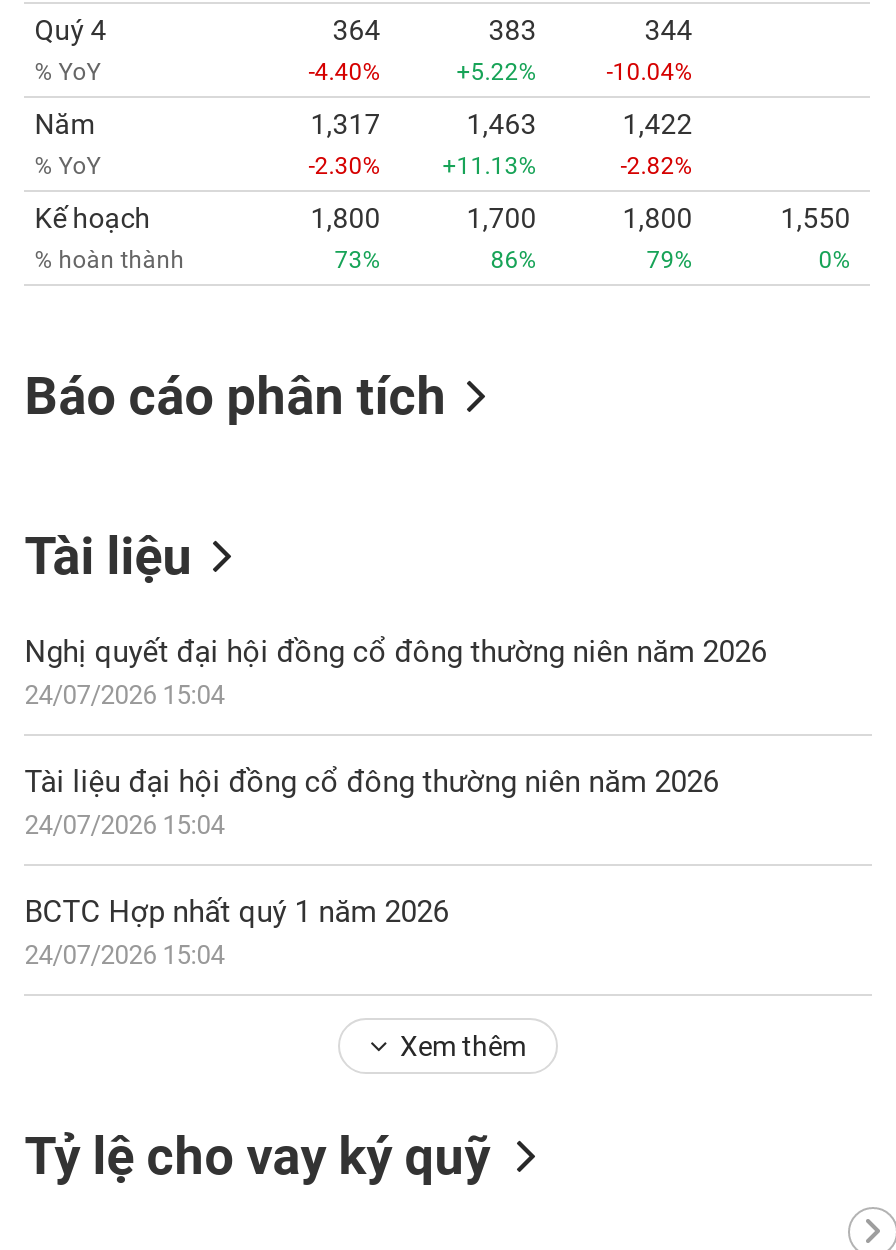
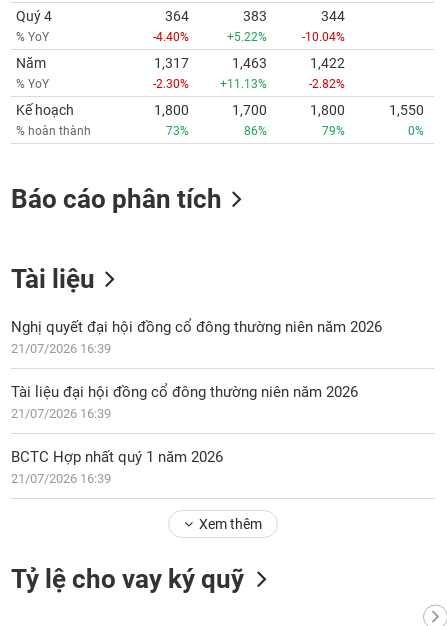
- 24/07/2026 15:04
+ 21/07/2026 16:39

- 24/07/2026 15:04
+ 21/07/2026 16:39

- 24/07/2026 15:04
+ 21/07/2026 16:39
